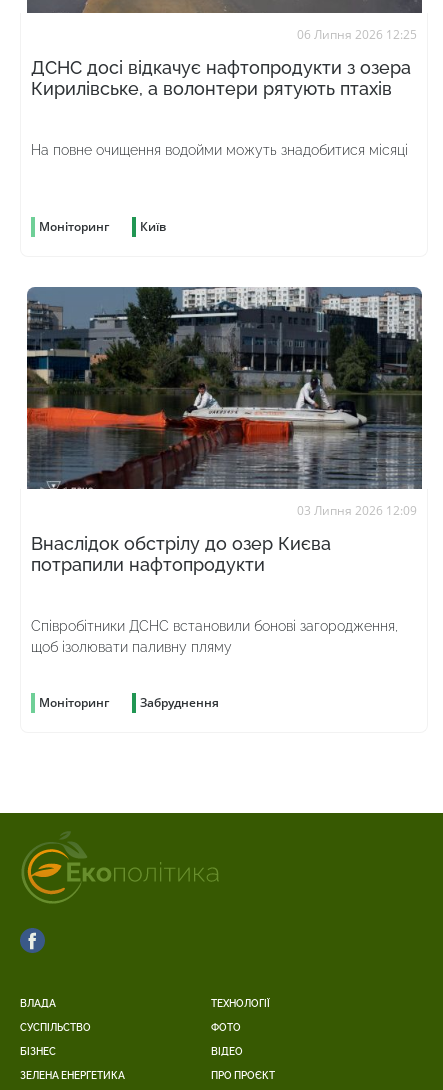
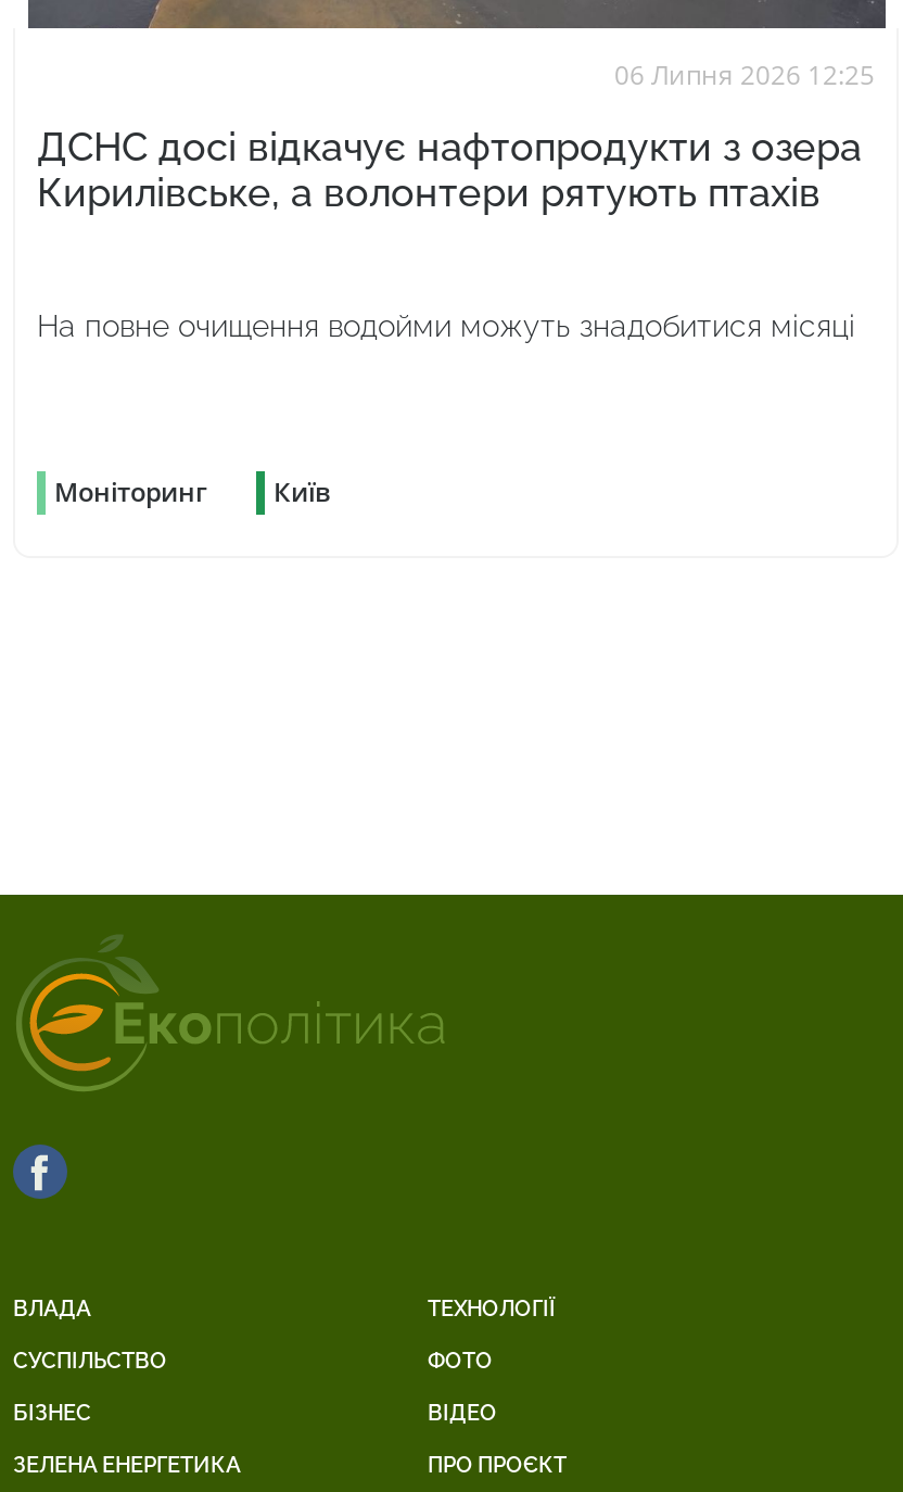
- [image]
- 03 Липня 2026 12:09
- Внаслідок обстрілу до озер Києва
- потрапили нафтопродукти
- Співробітники ДСНС встановили бонові загородження,
- щоб ізолювати паливну пляму
- Моніторинг
- Забруднення
